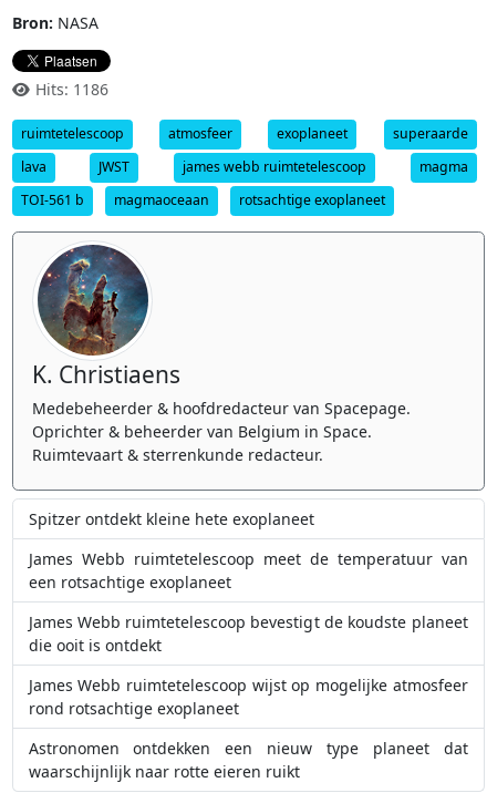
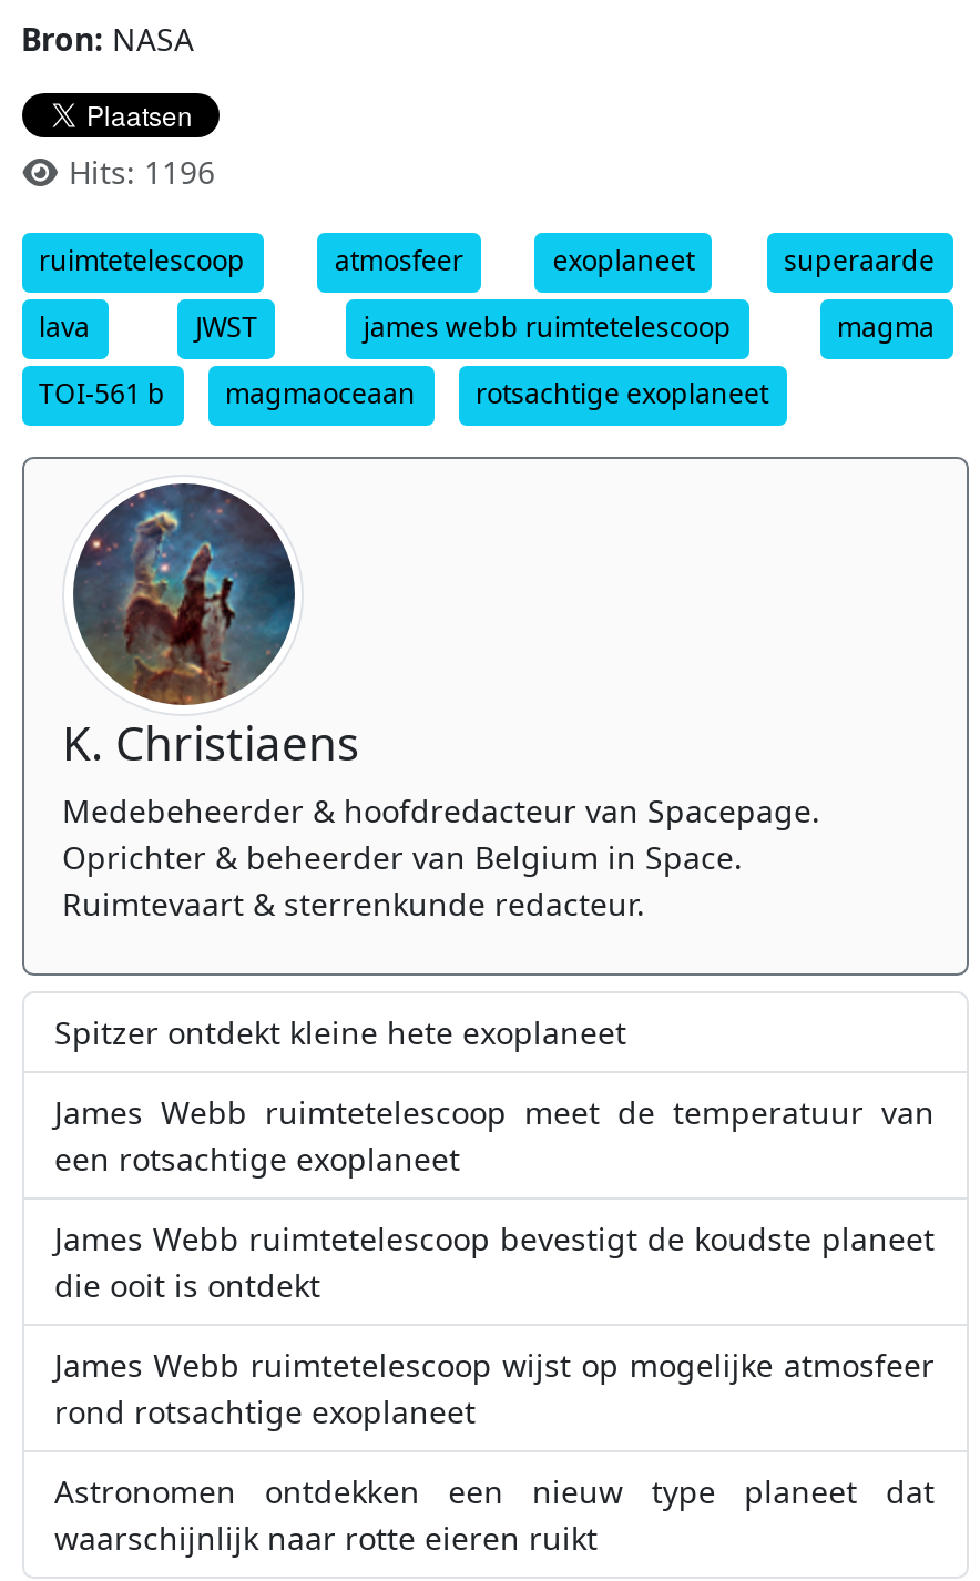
- Hits: 1186
+ Hits: 1196
